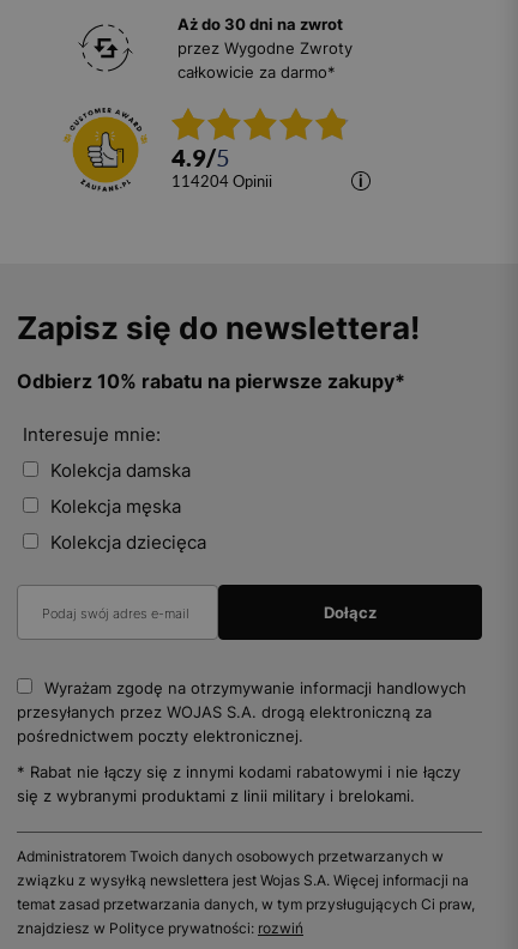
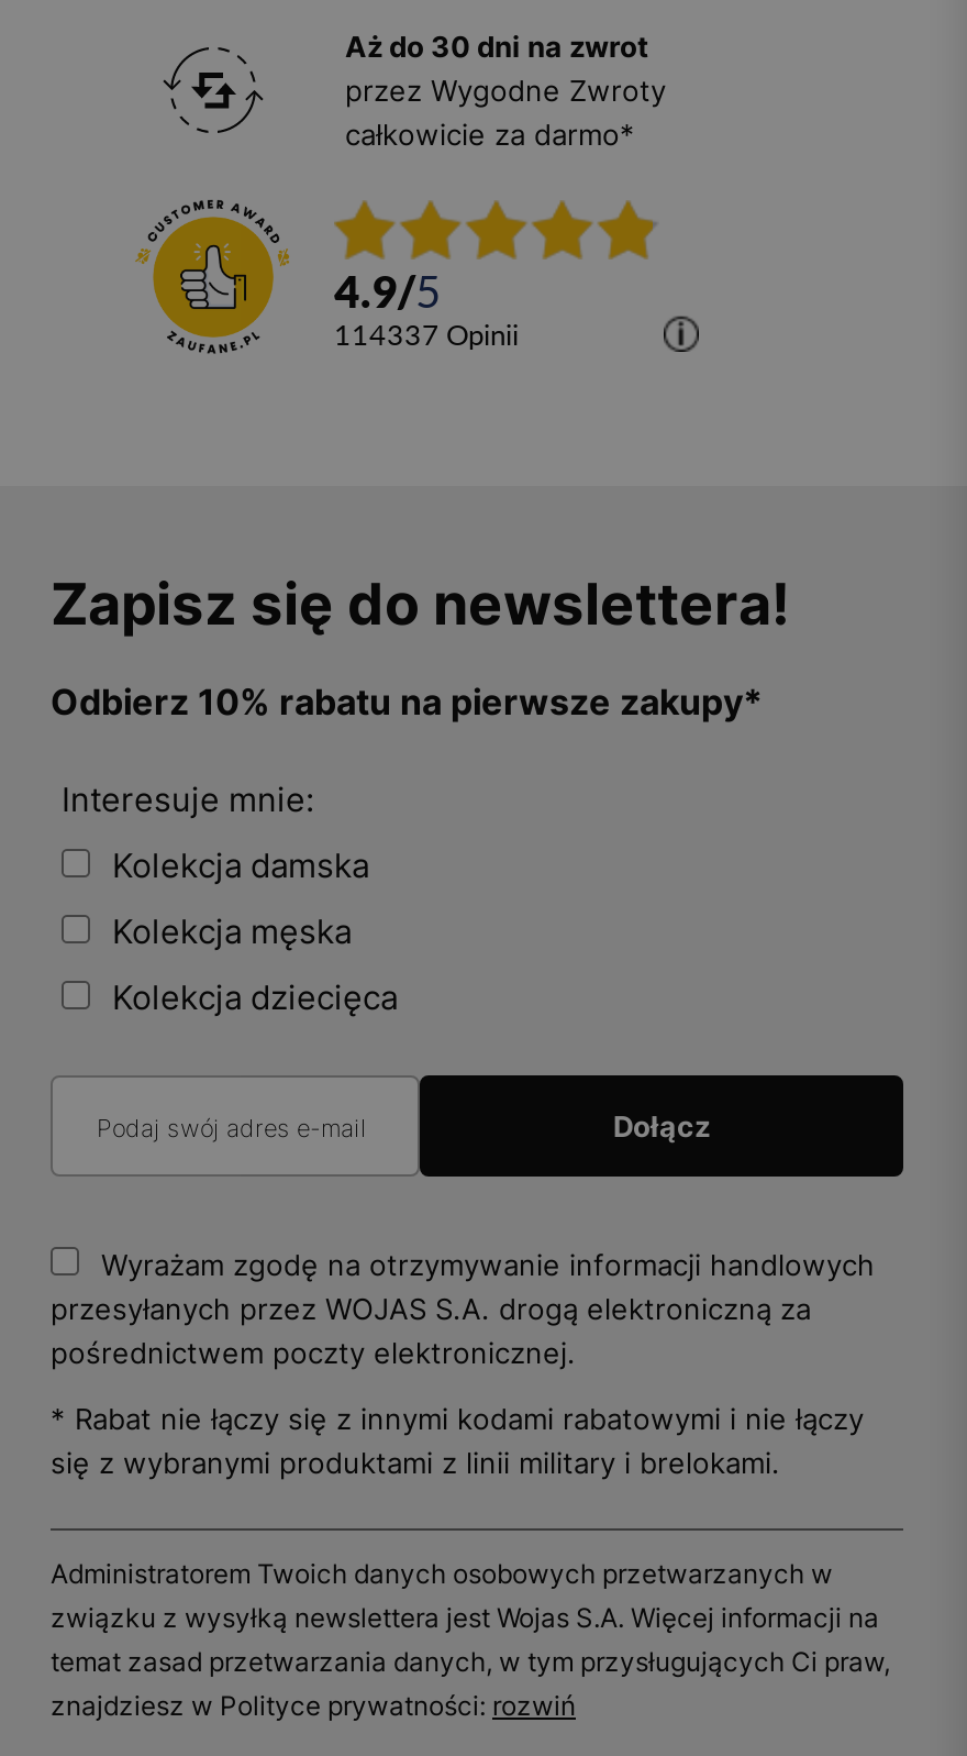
- 114204 opinii
+ 114337 opinii
